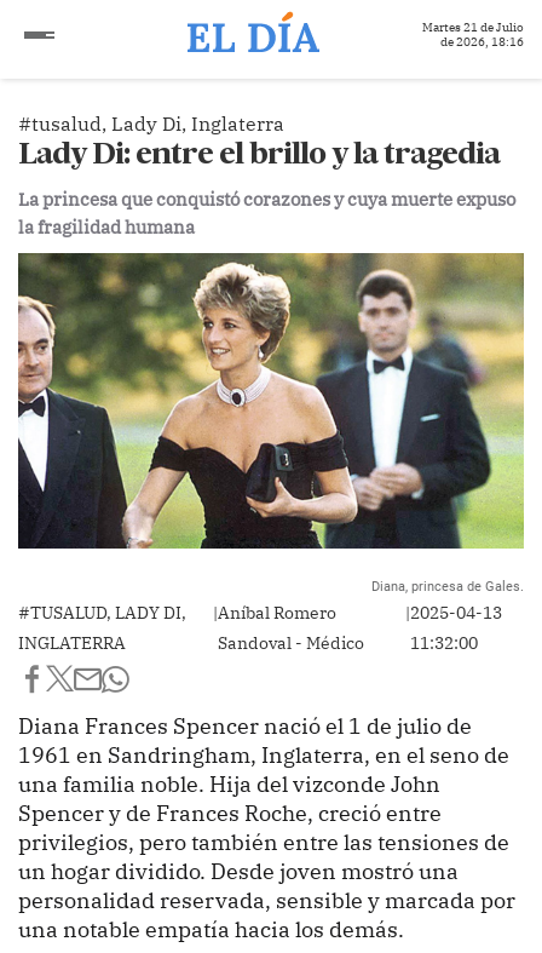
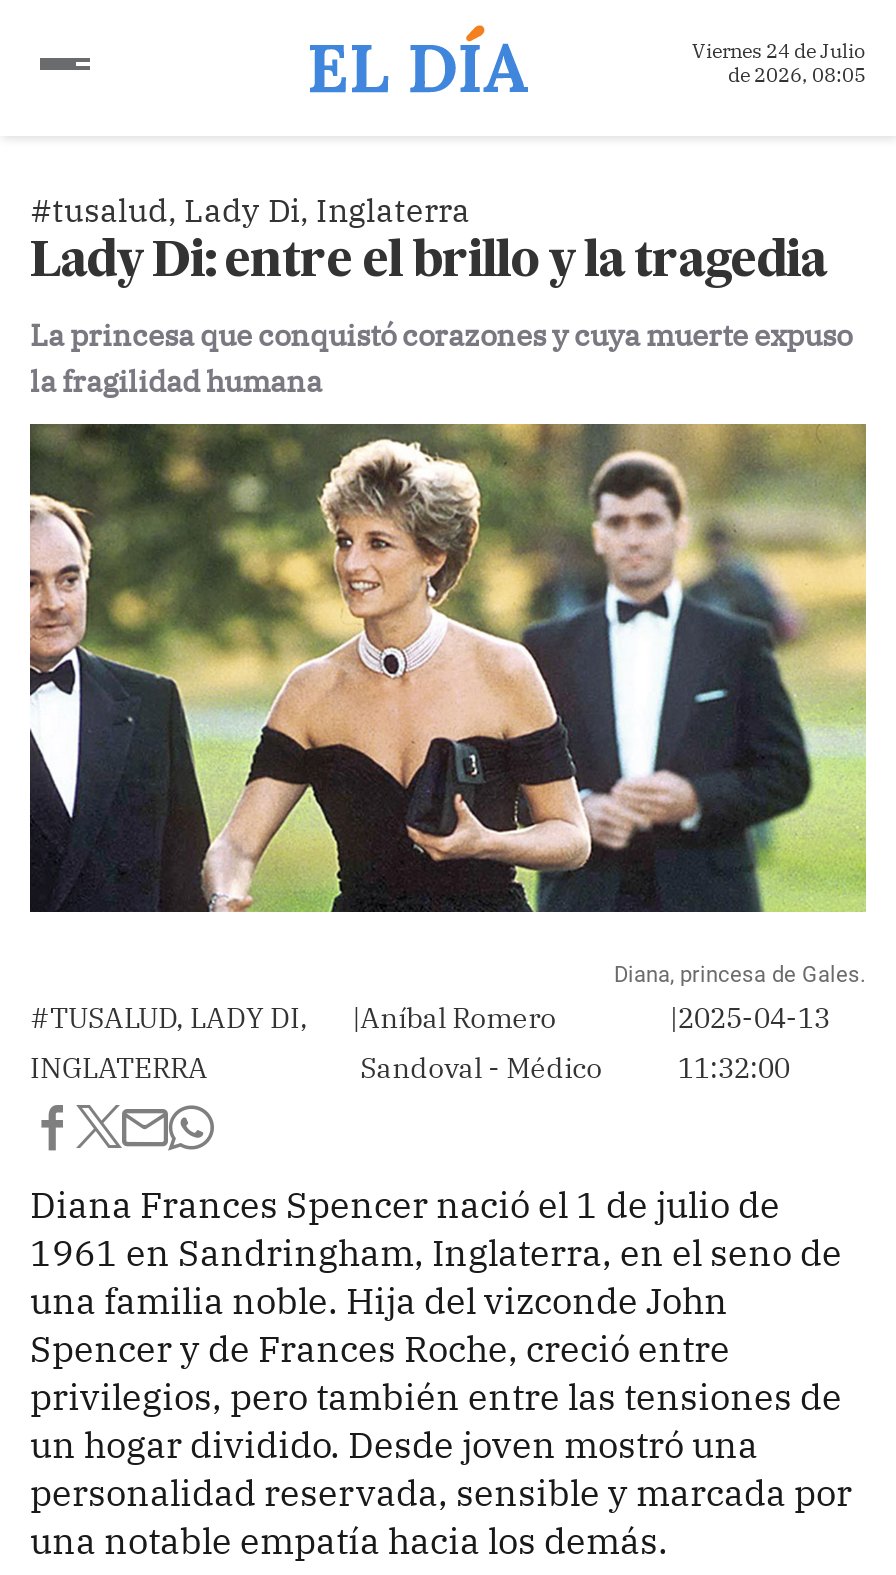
- Martes 21 de Julio
+ Viernes 24 de Julio

- de 2026, 18:16
+ de 2026, 08:05
